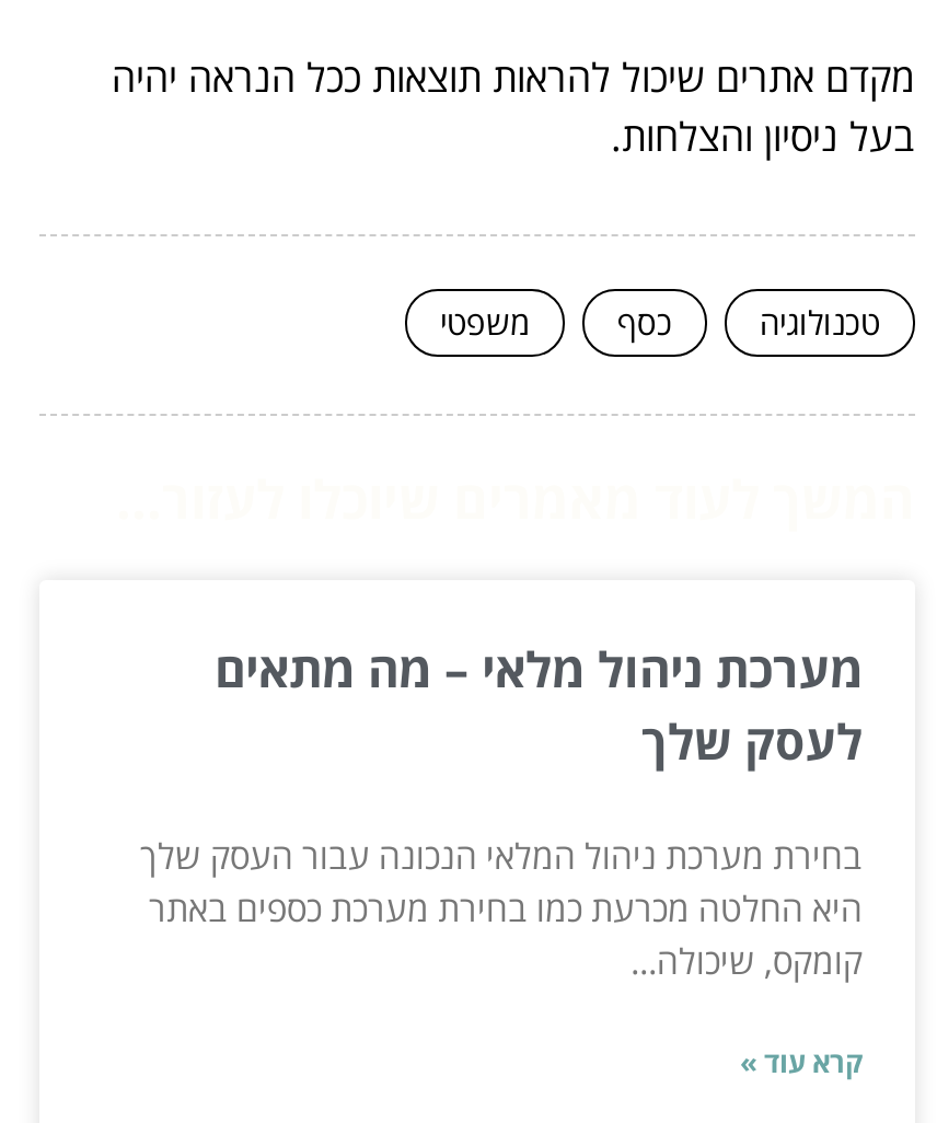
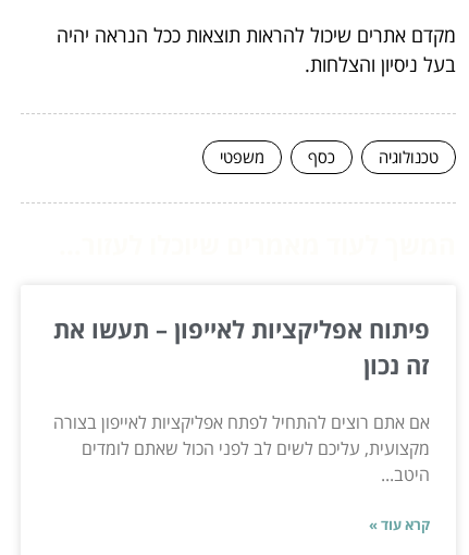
- מערכת ניהול מלאי – מה מתאים
- לעסק שלך
+ פיתוח אפליקציות לאייפון – תעשו את
+ זה נכון

- בחירת מערכת ניהול המלאי הנכונה עבור העסק שלך
- היא החלטה מכרעת כמו בחירת מערכת כספים באתר
- קומקס, שיכולה...
+ אם אתם רוצים להתחיל לפתח אפליקציות לאייפון בצורה
+ מקצועית, עליכם לשים לב לפני הכול שאתם לומדים
+ היטב...
